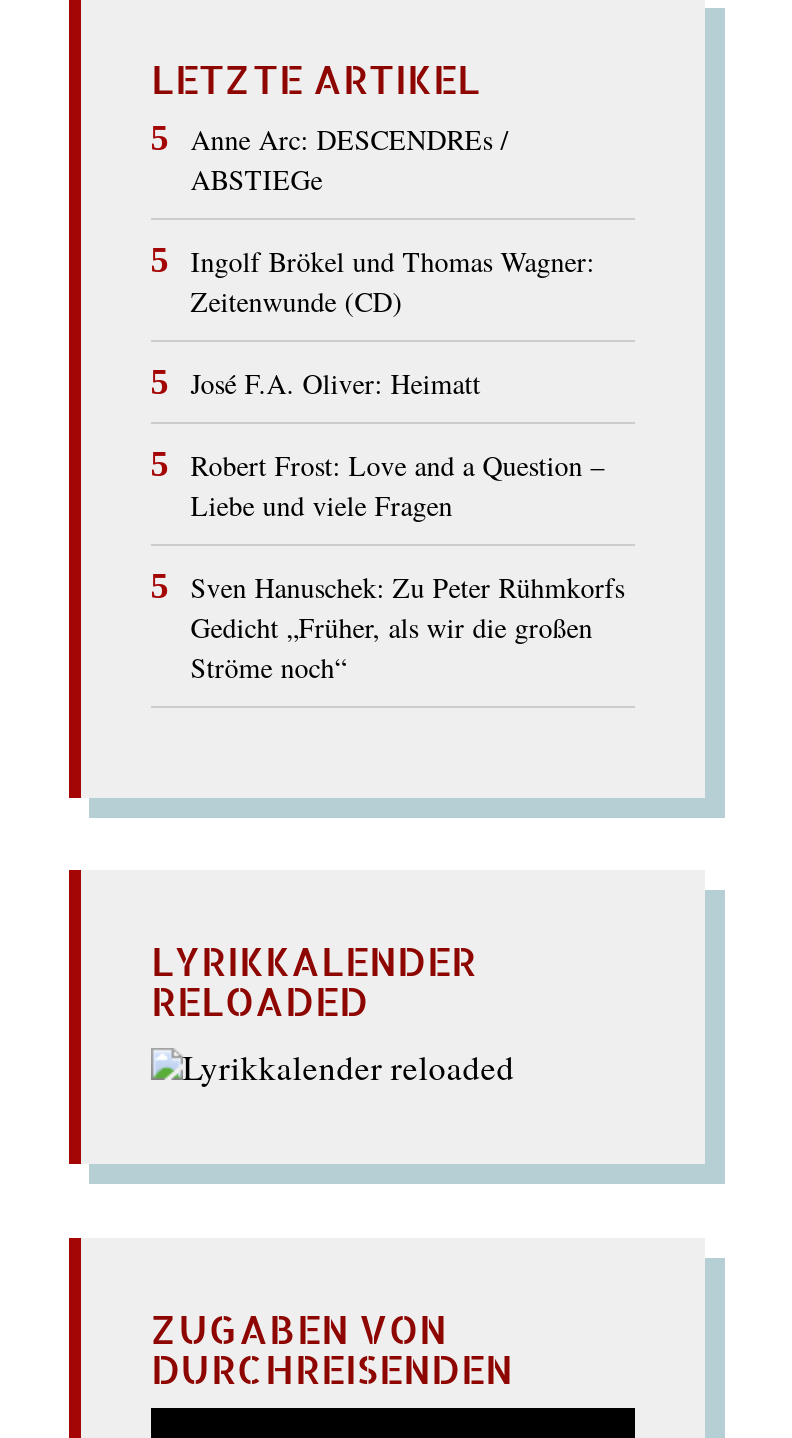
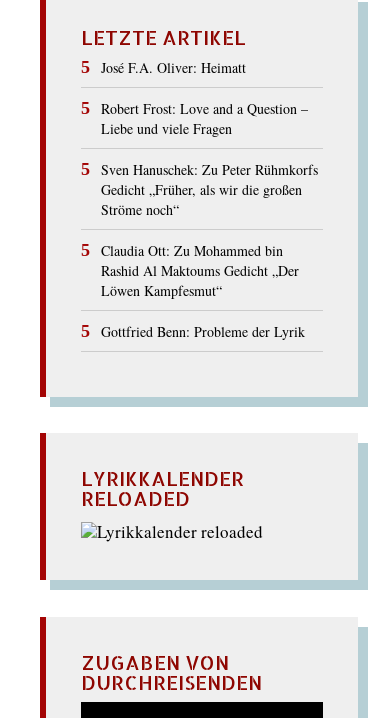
- Anne Arc: DESCENDREs /
- ABSTIEGe
- Ingolf Brökel und Thomas Wagner:
- Zeitenwunde (CD)

moved up: José F.A. Oliver: Heimatt | Robert Frost: Love and a Question – | Liebe und viele Fragen | Sven Hanuschek: Zu Peter Rühmkorfs | Gedicht „Früher, als wir die großen | Ströme noch“

+ Claudia Ott: Zu Mohammed bin
+ Rashid Al Maktoums Gedicht „Der
+ Löwen Kampfesmut“
+ Gottfried Benn: Probleme der Lyrik
